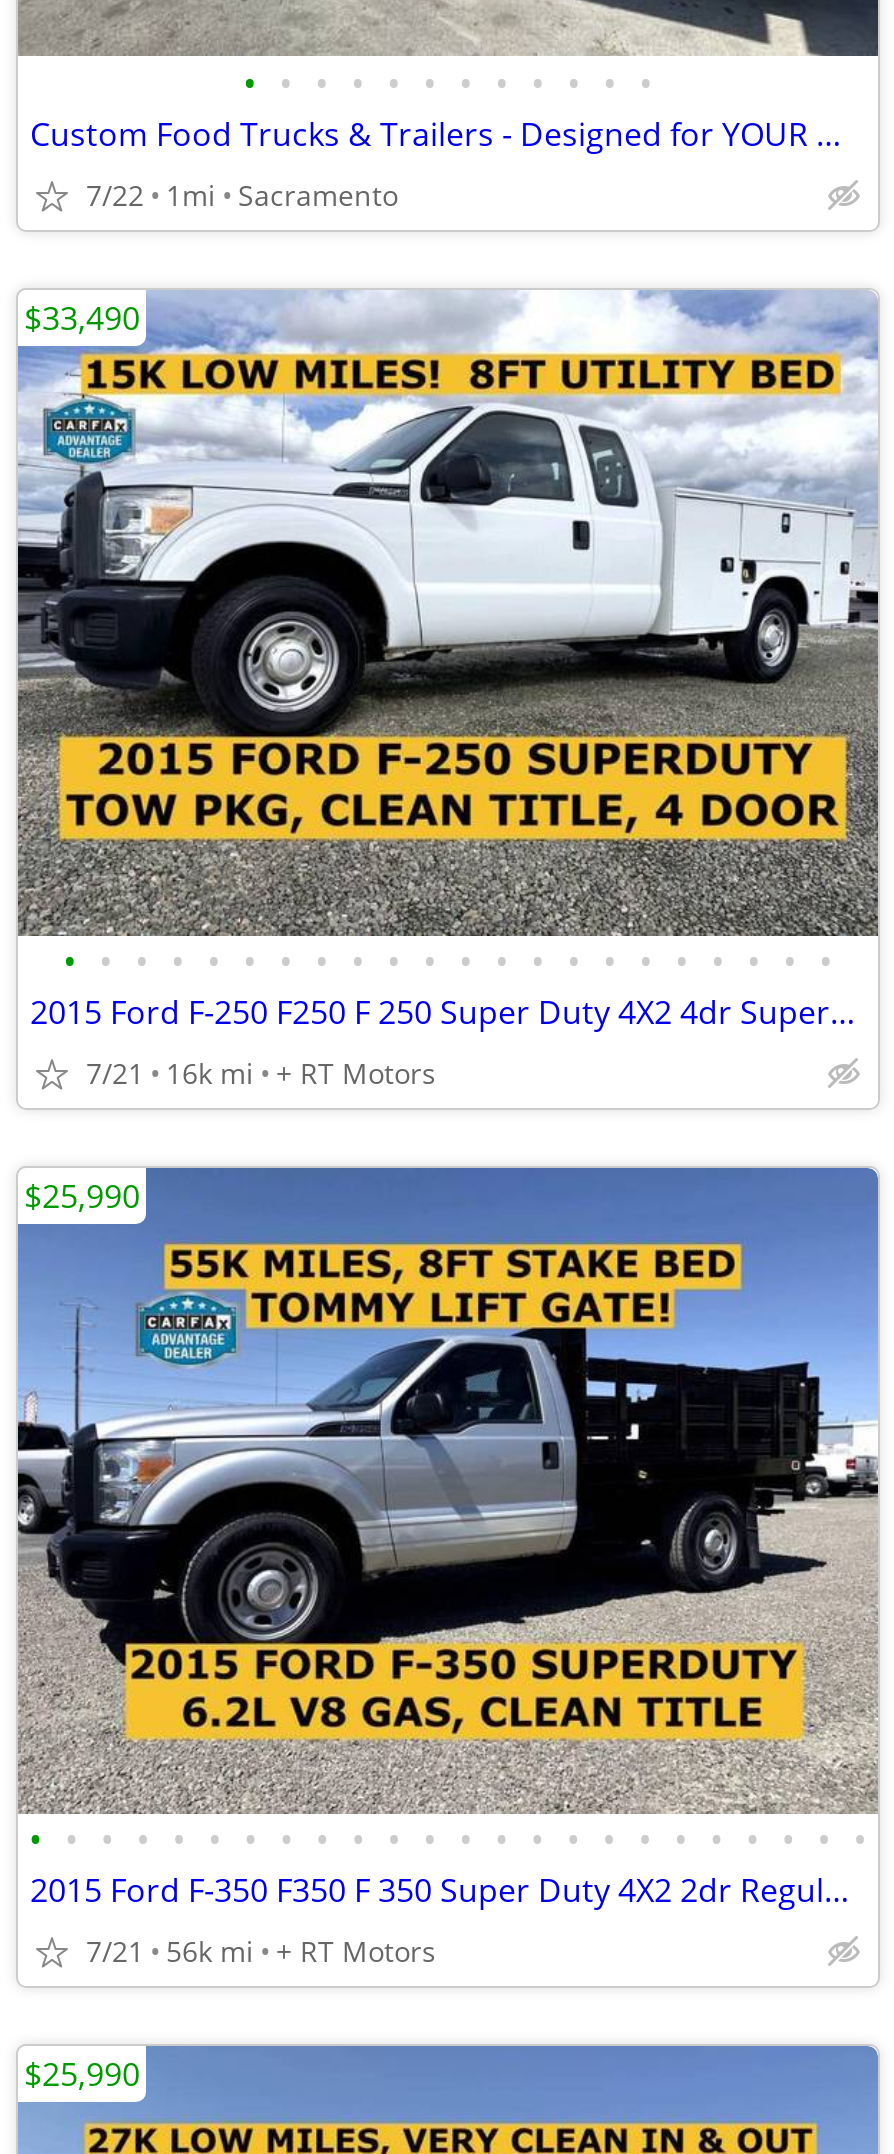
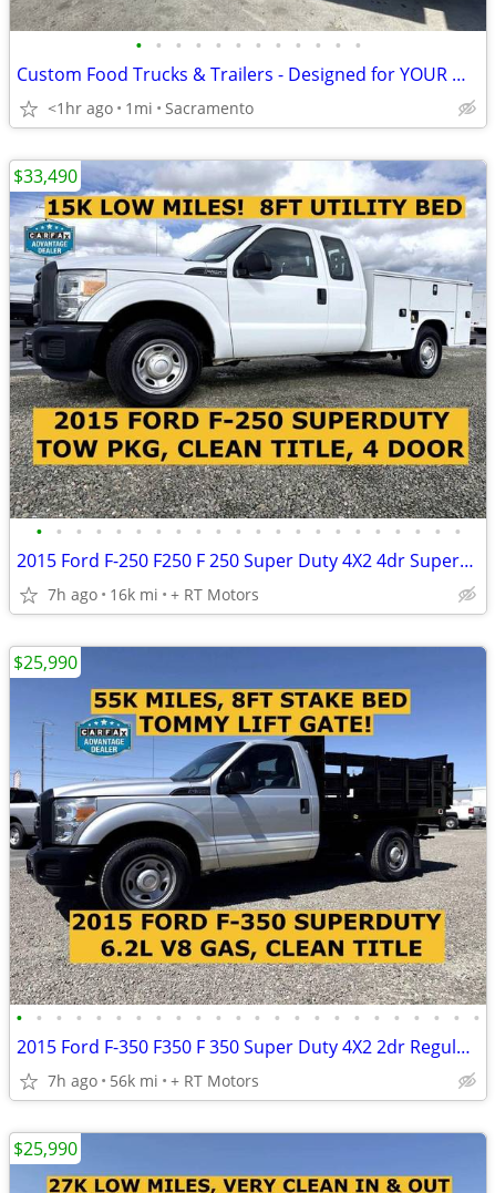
- 7/22 1mi Sacramento
+ <1hr ago 1mi Sacramento

- 7/21 16k mi + RT Motors
+ 7h ago 16k mi + RT Motors

- 7/21 56k mi + RT Motors
+ 7h ago 56k mi + RT Motors
